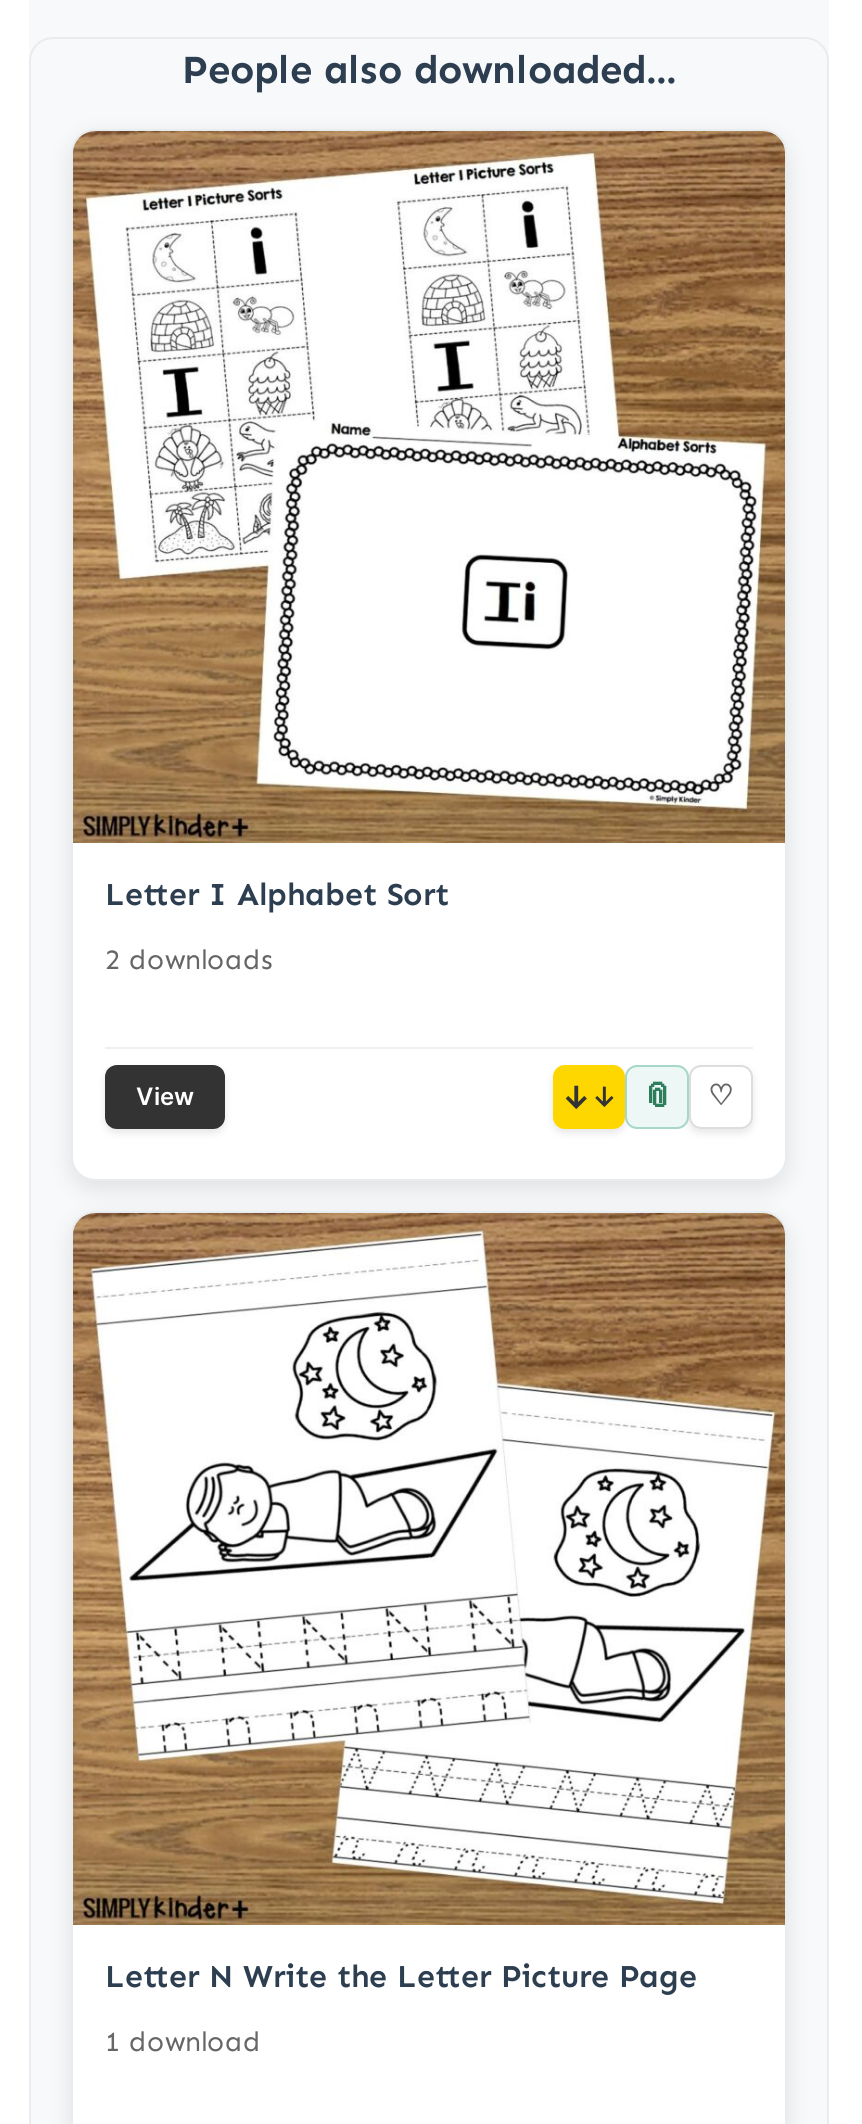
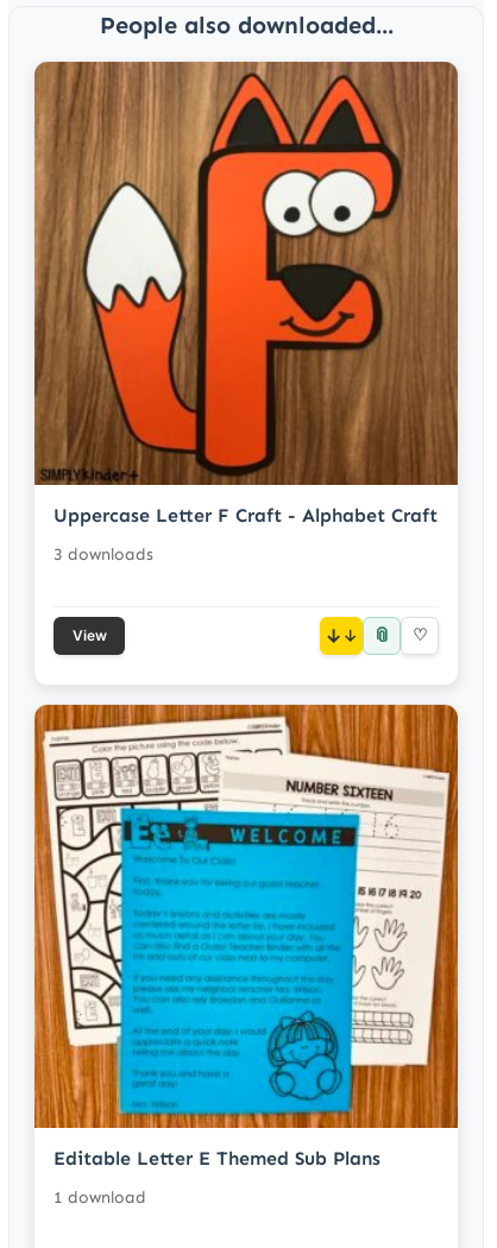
- [image]
- Letter I Alphabet Sort
+ [image]
+ Uppercase Letter F Craft - Alphabet Craft

- 2 downloads
+ 3 downloads

- [image]
- Letter N Write the Letter Picture Page
+ [image]
+ Editable Letter E Themed Sub Plans
